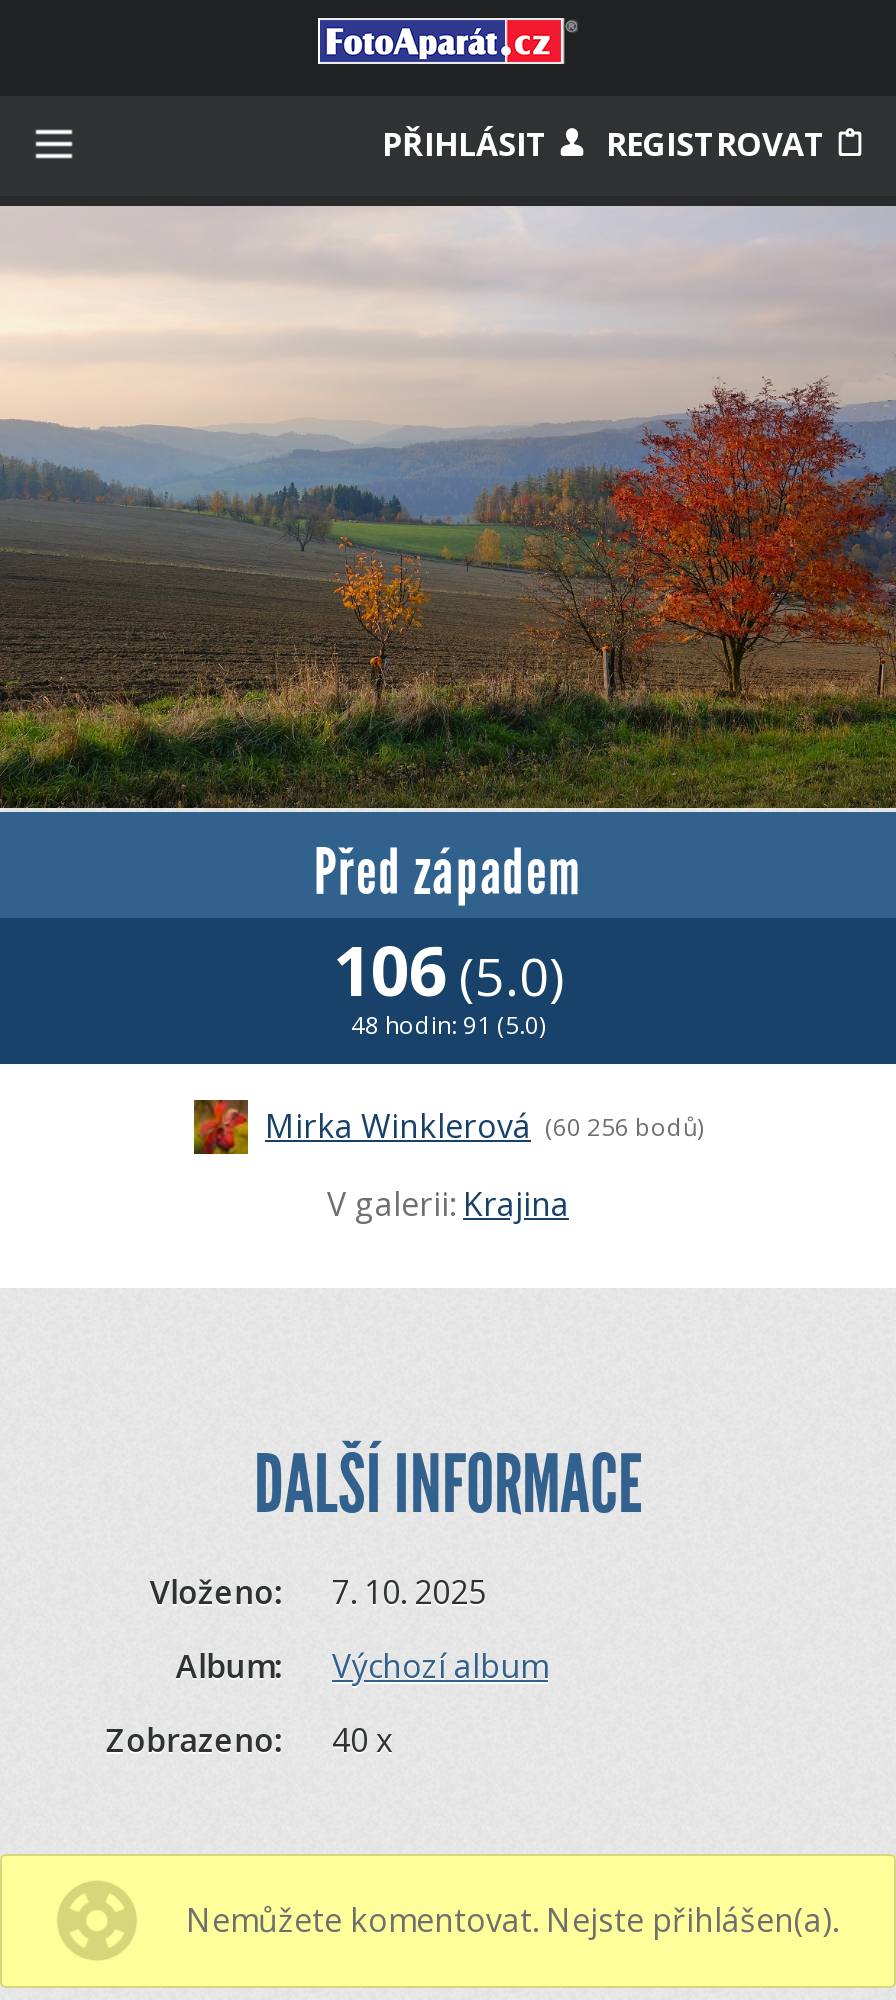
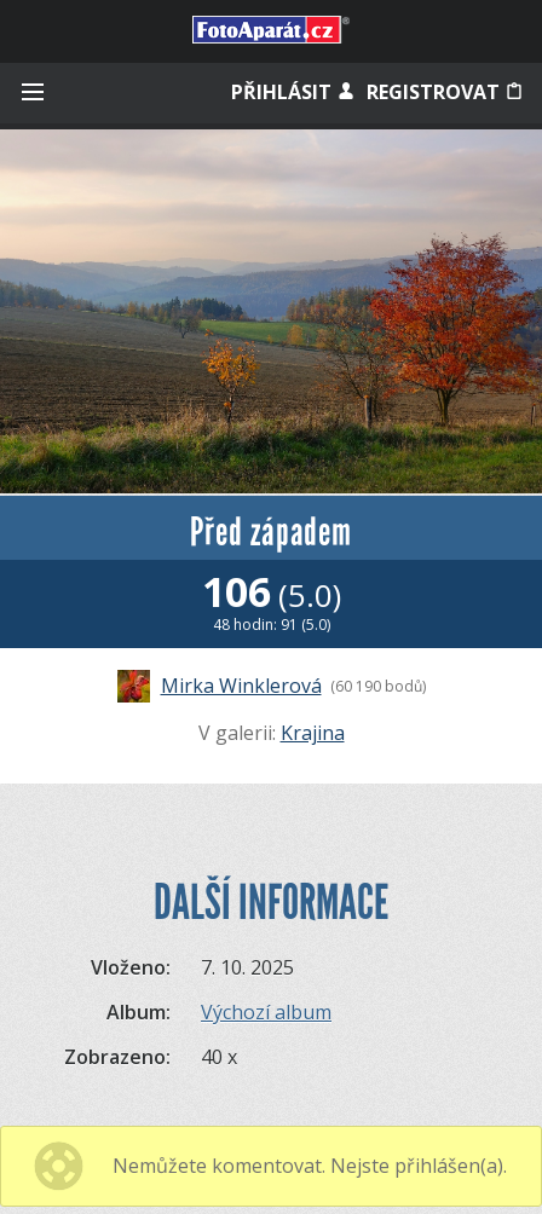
- Mirka Winklerová (60 256 bodů)
+ Mirka Winklerová (60 190 bodů)
